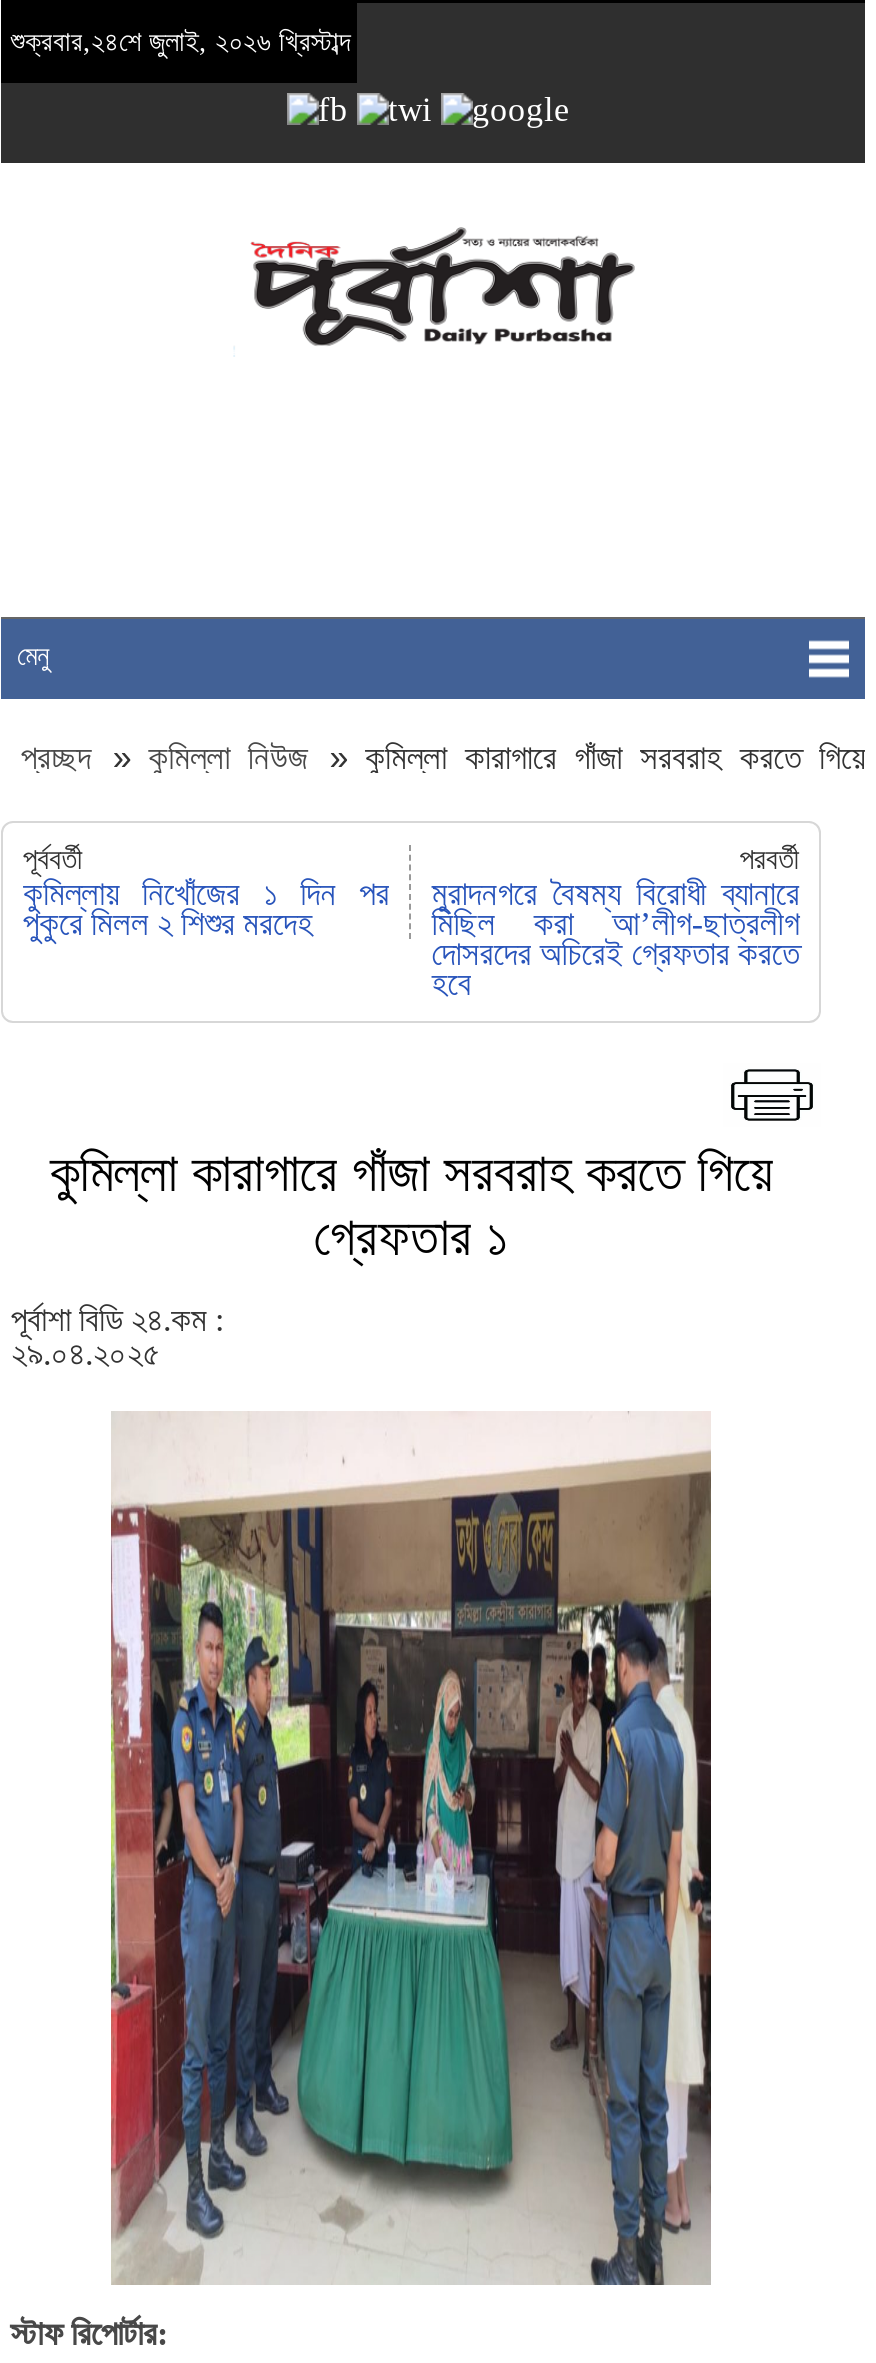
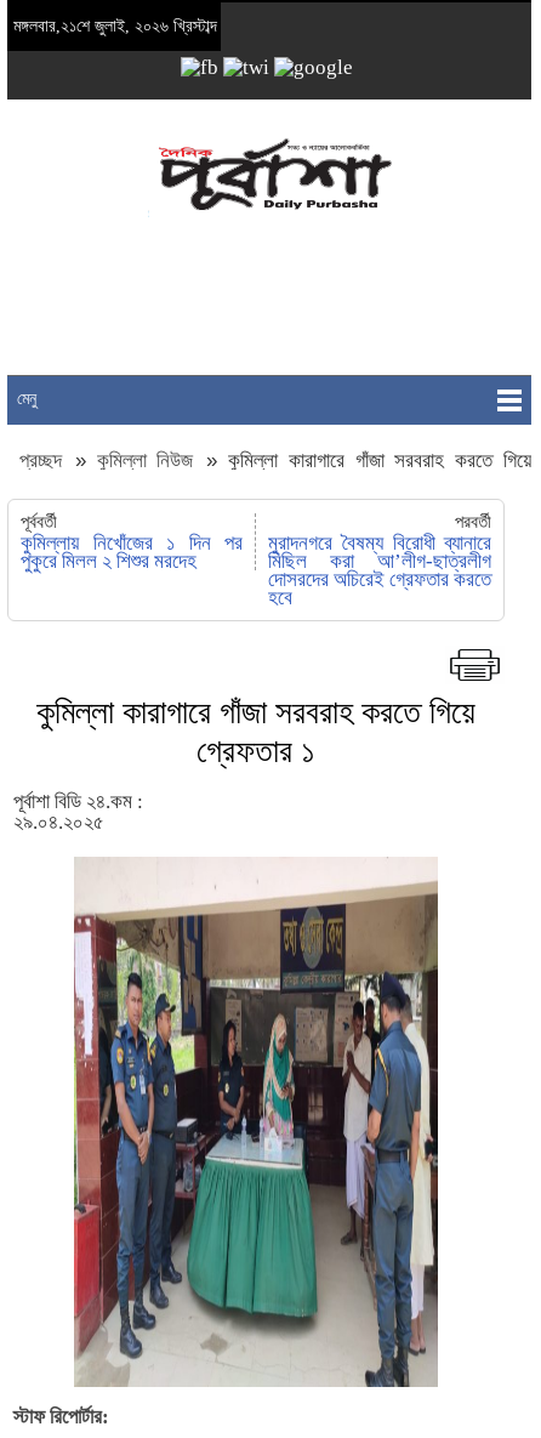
- শুক্রবার,২৪শে জুলাই, ২০২৬ খ্রিস্টাব্দ
+ মঙ্গলবার,২১শে জুলাই, ২০২৬ খ্রিস্টাব্দ
